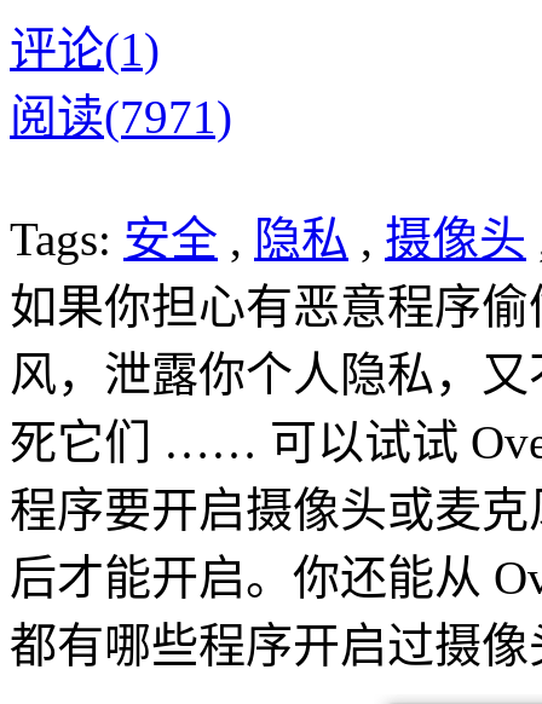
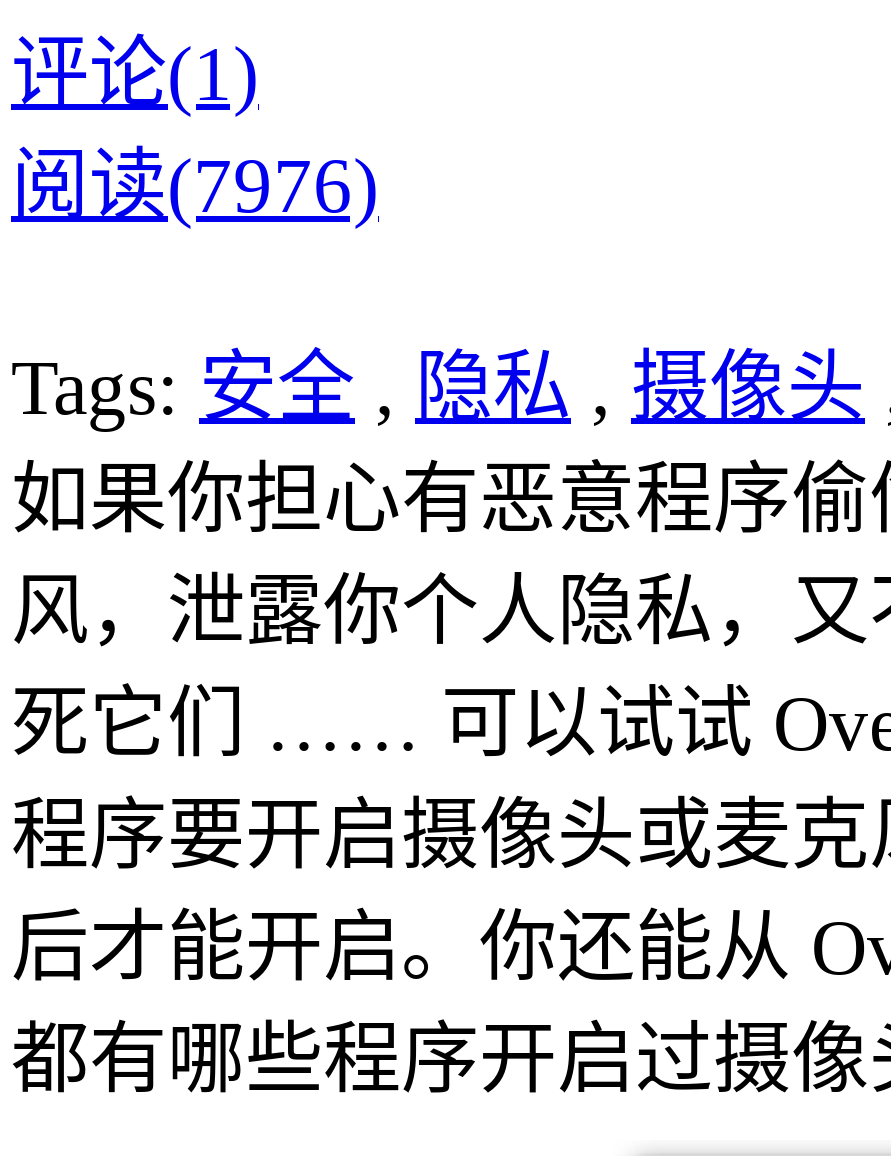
- 阅读(7971)
+ 阅读(7976)
